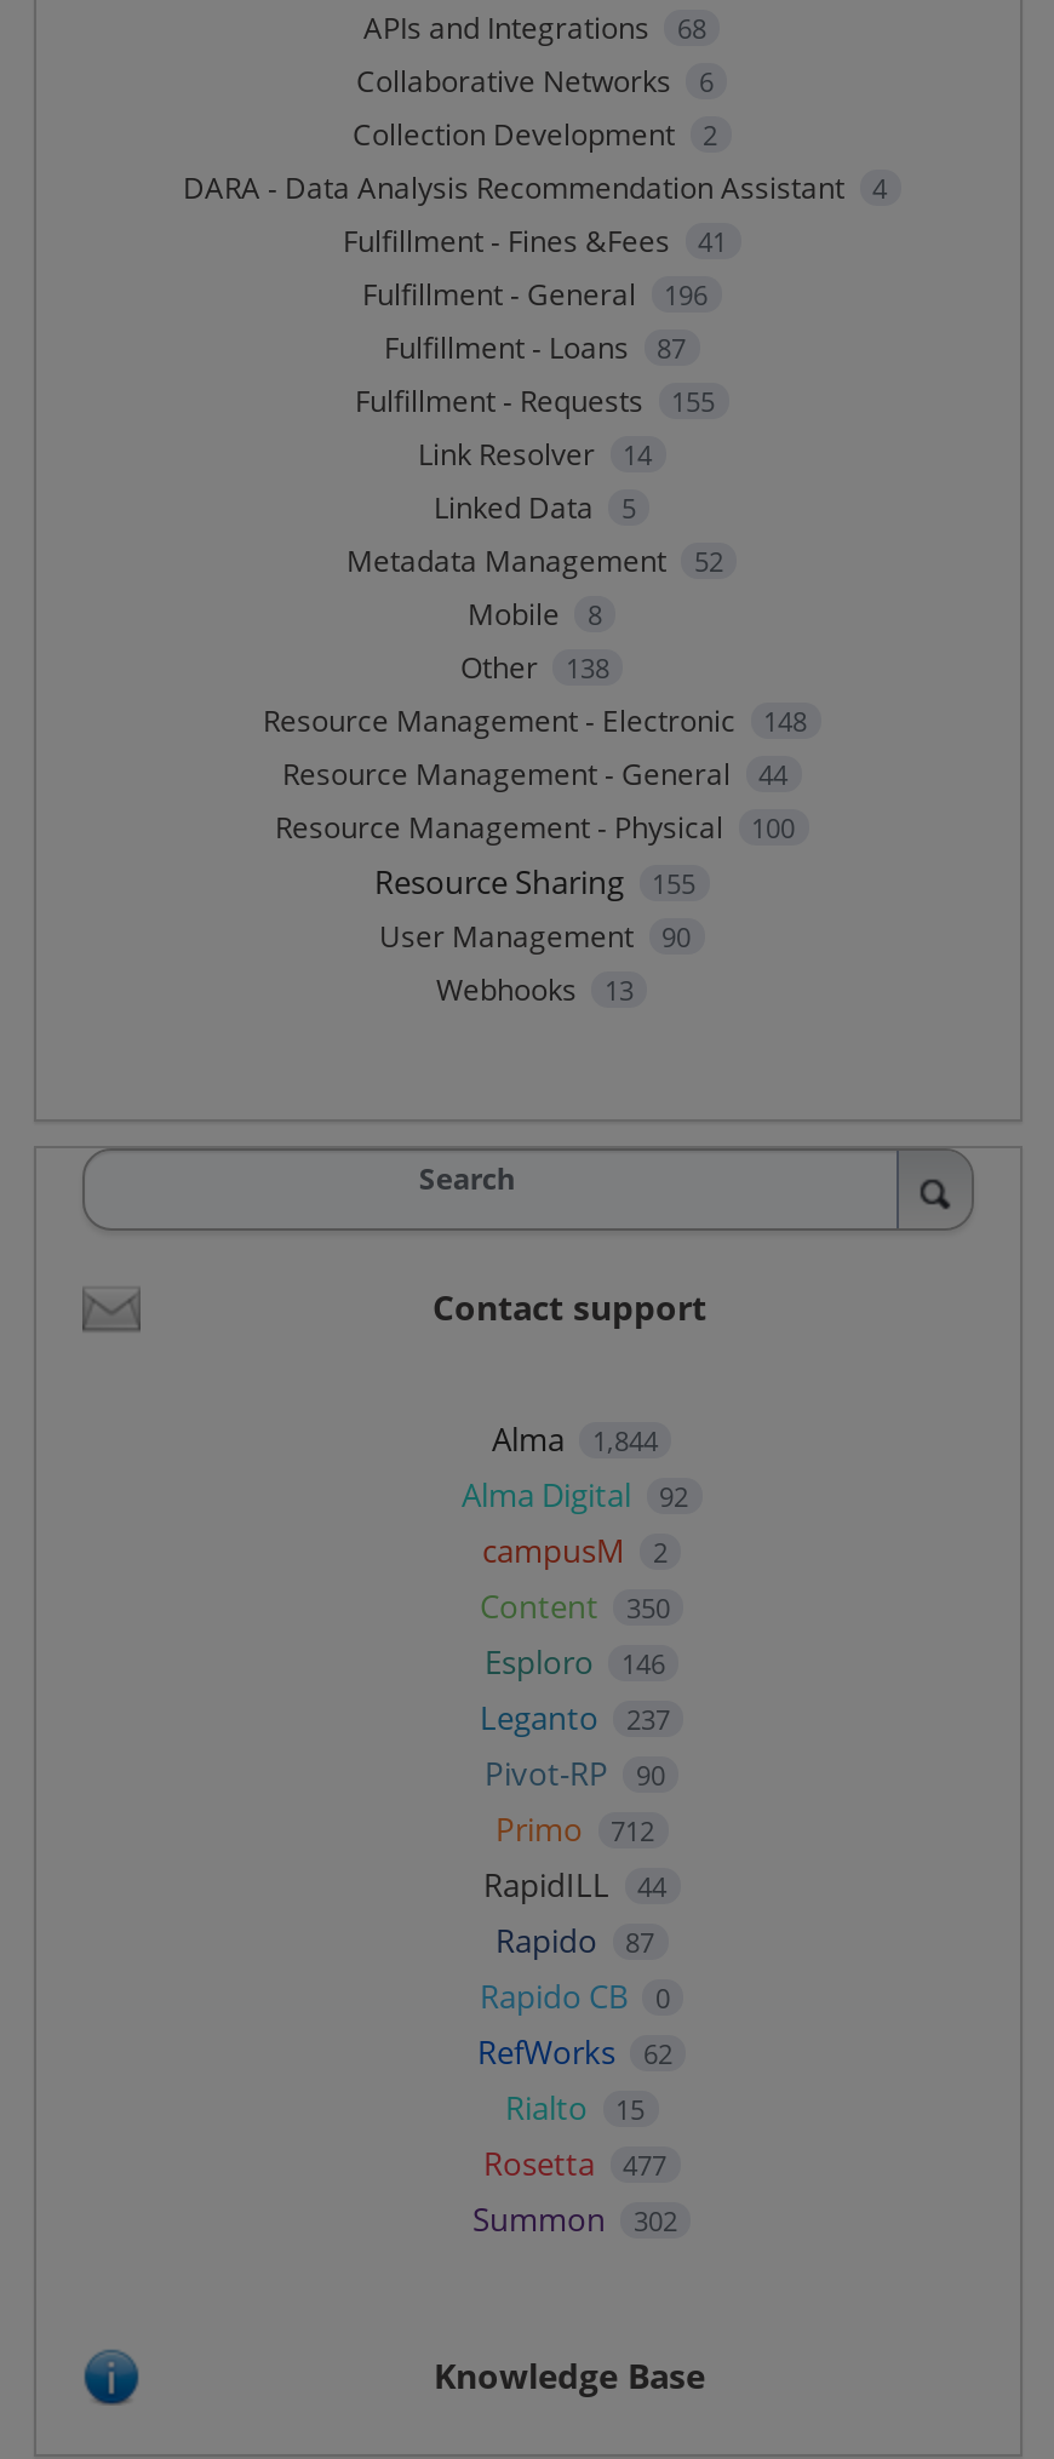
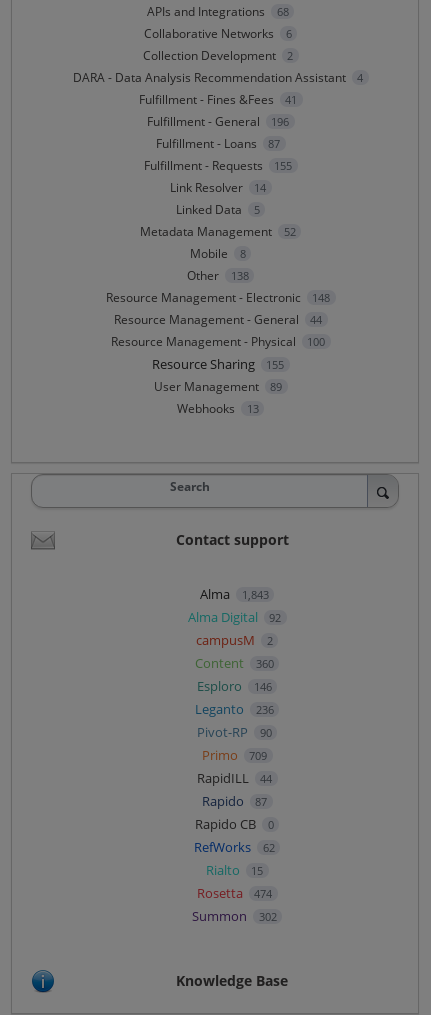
- User Management 90
+ User Management 89

- Alma 1,844
+ Alma 1,843

- Content 350
+ Content 360

- Leganto 237
+ Leganto 236

- Primo 712
+ Primo 709

- Rosetta 477
+ Rosetta 474
